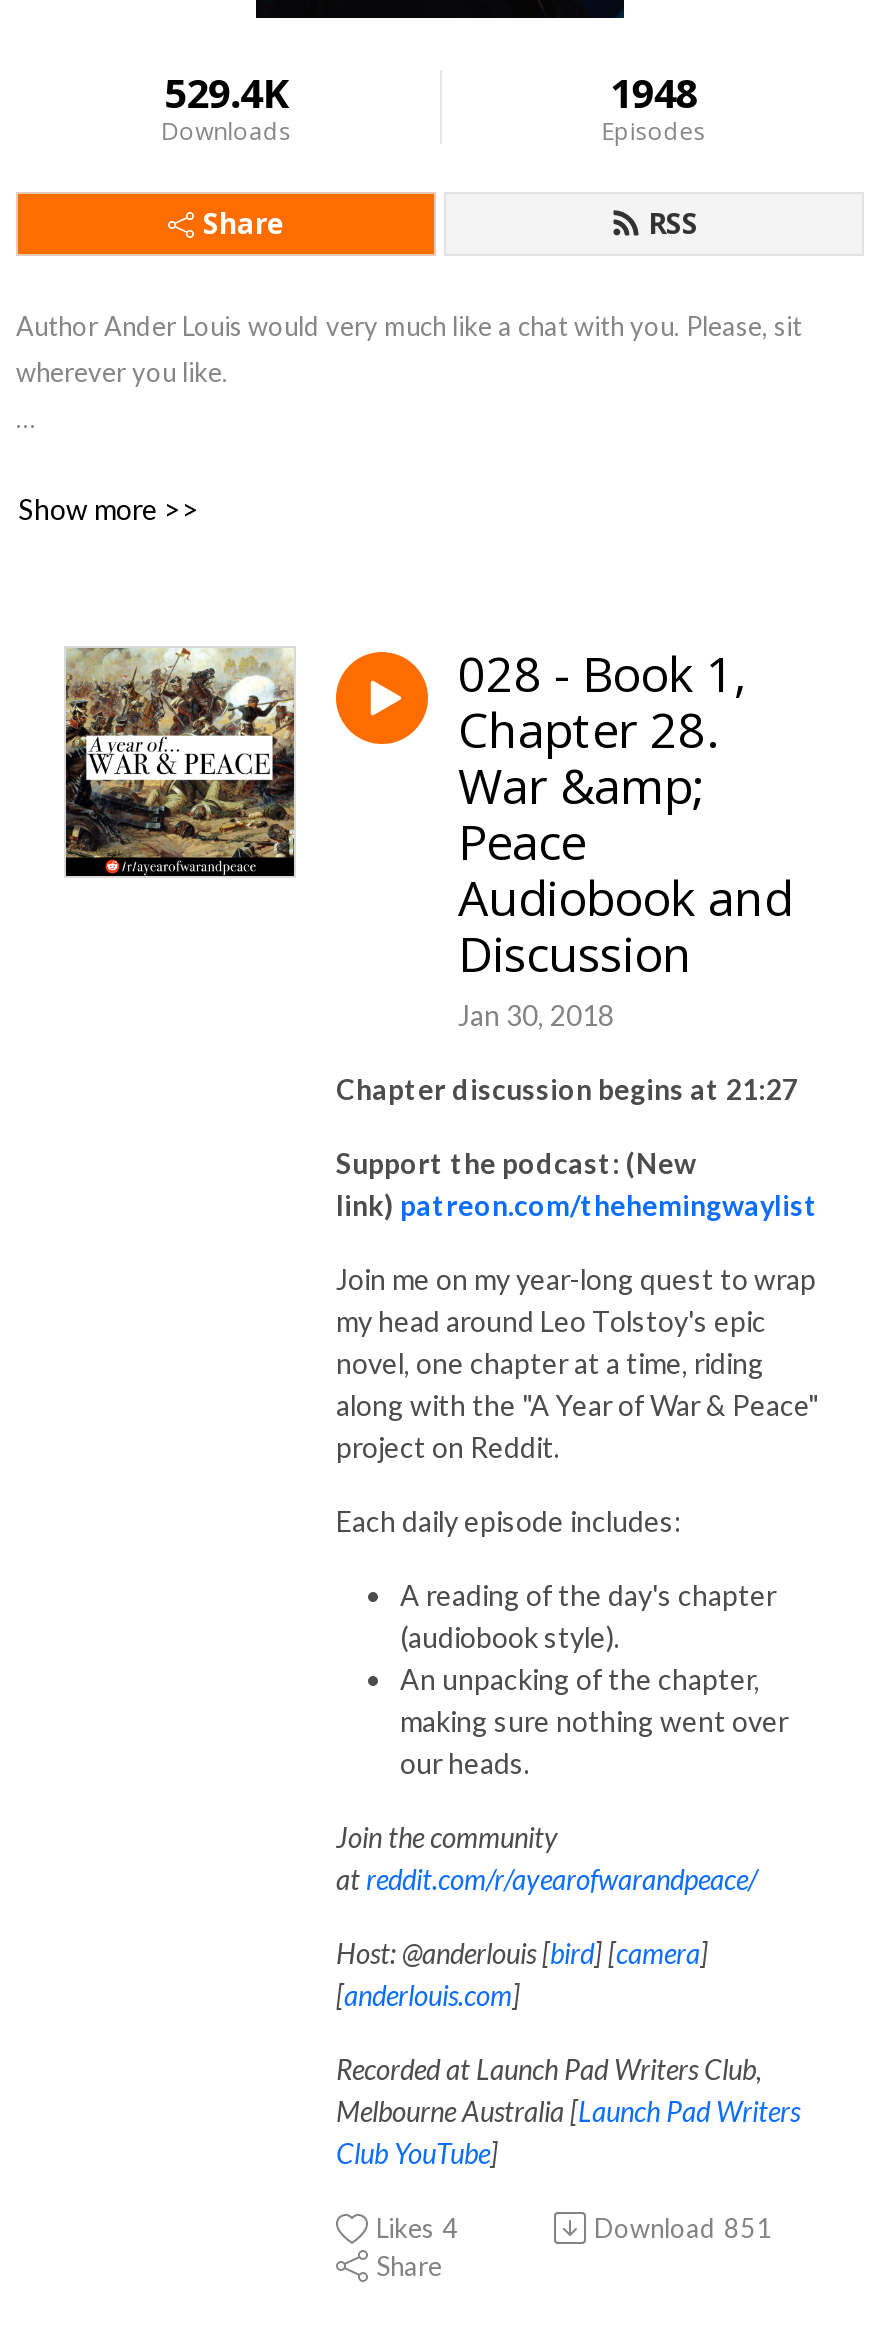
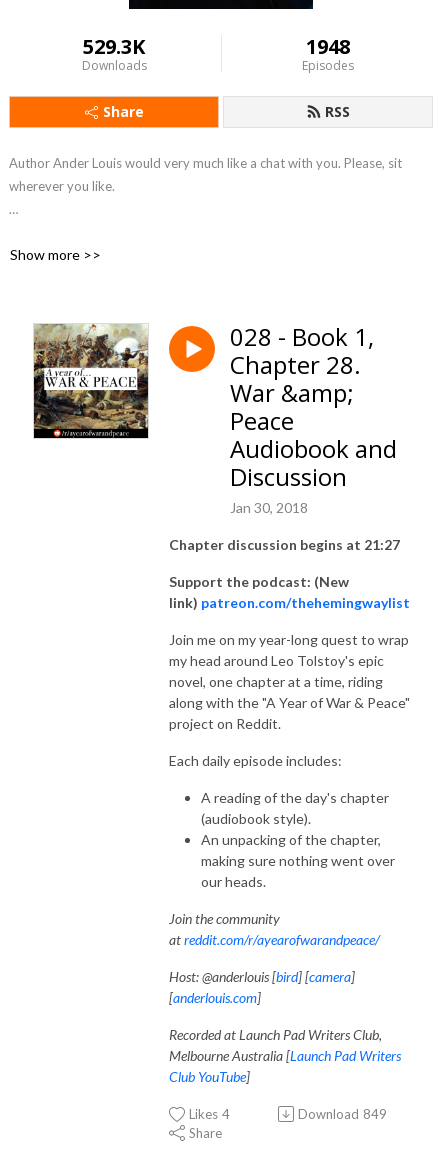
- 529.4K
+ 529.3K

- Download 851
+ Download 849
